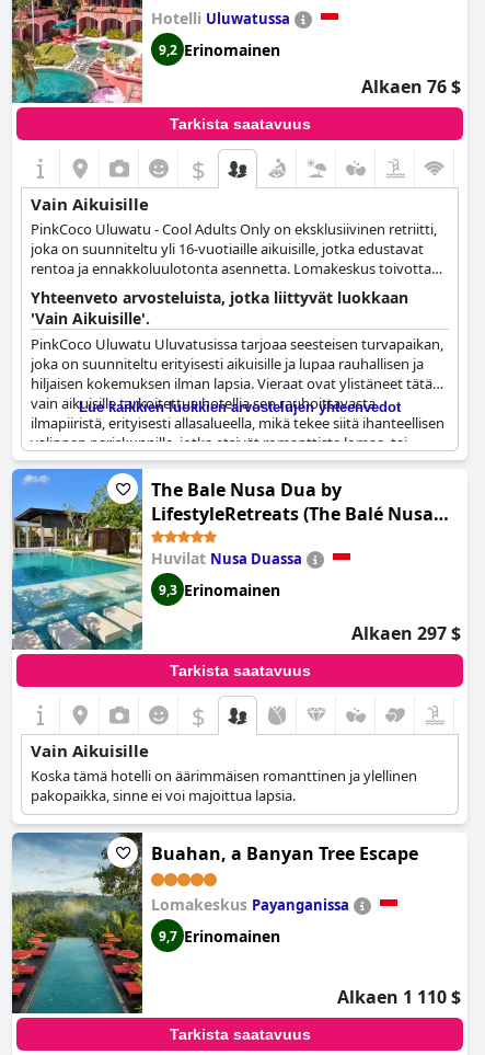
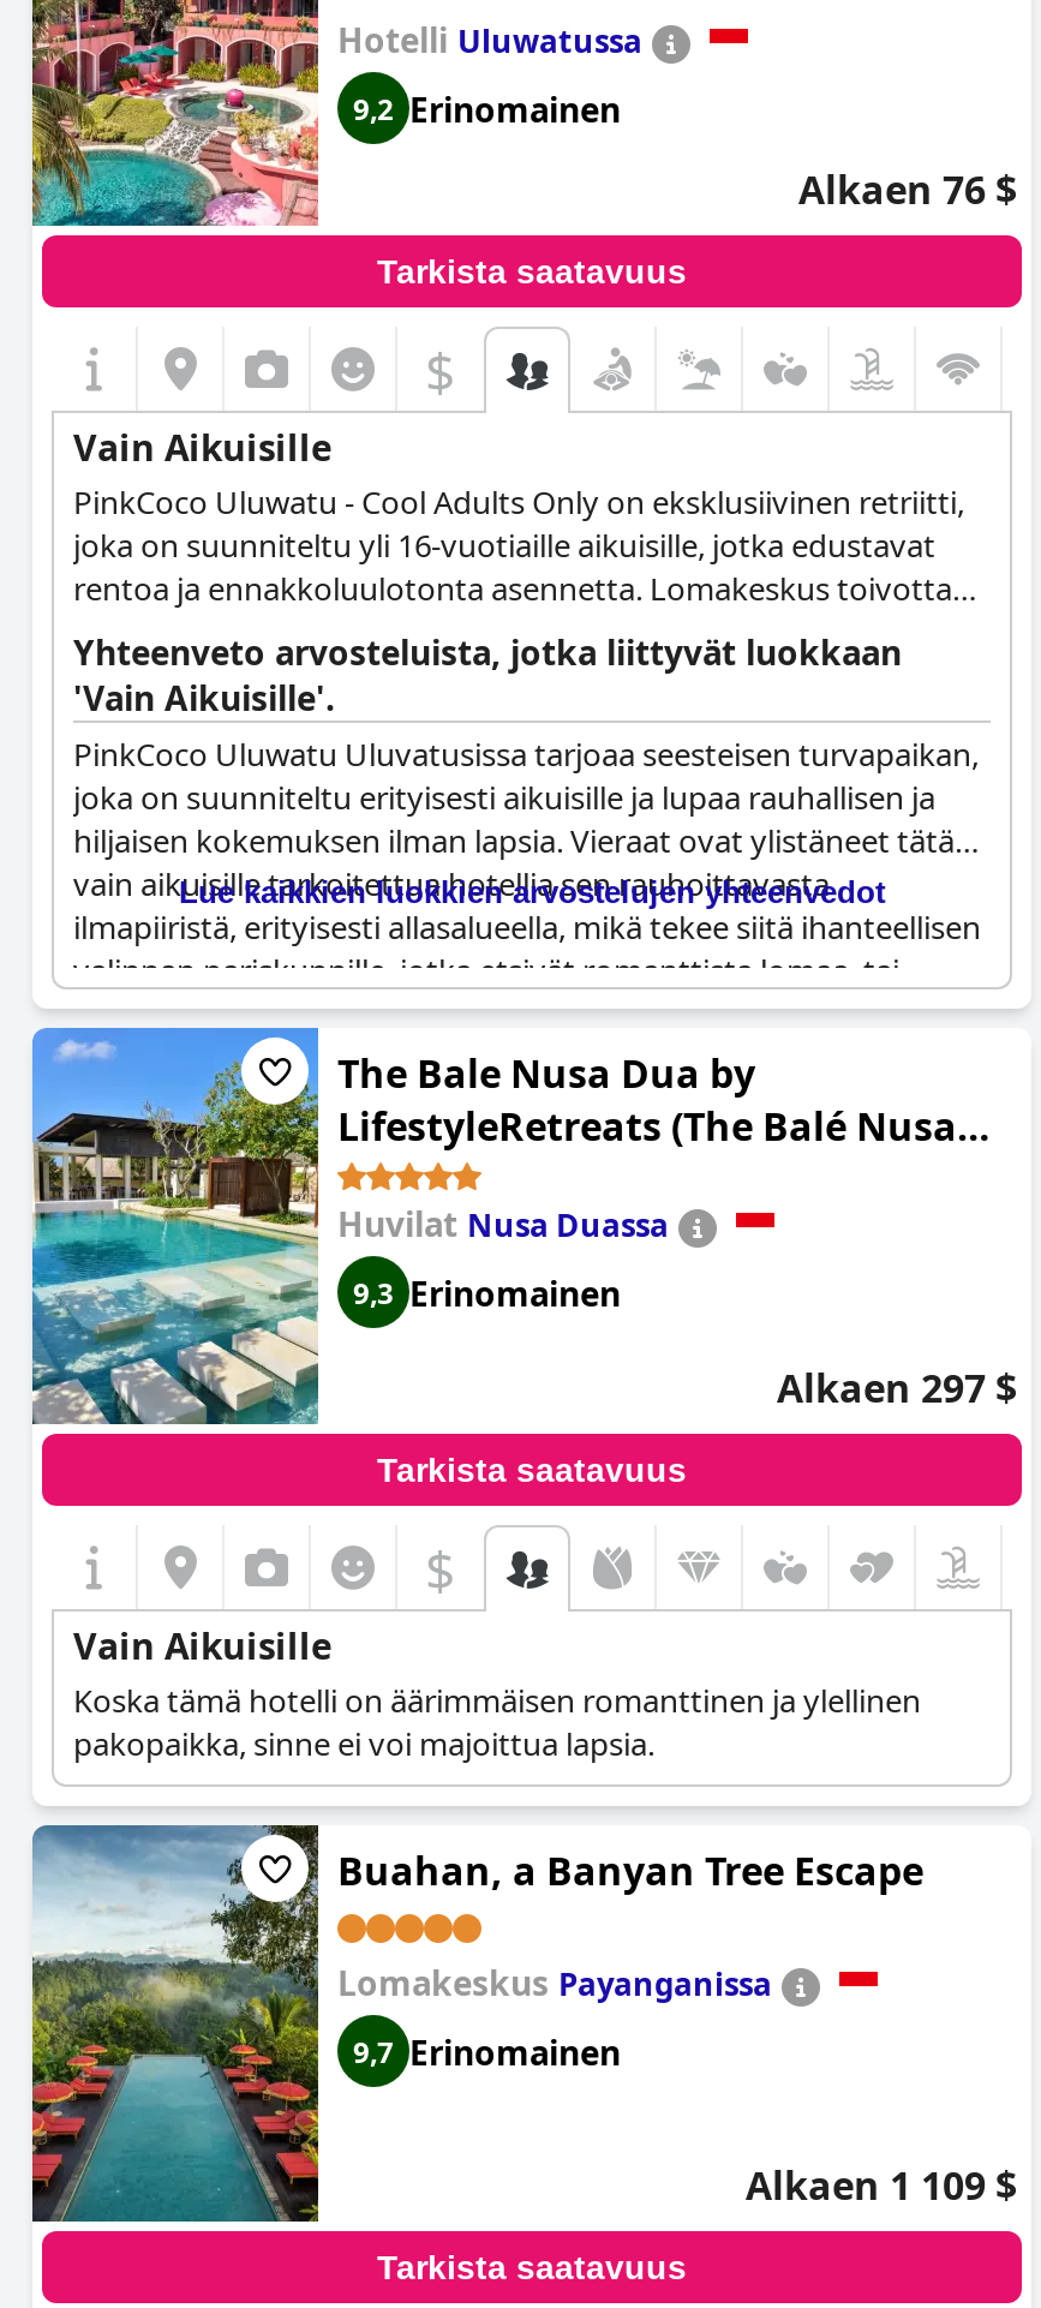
- Alkaen 1 110 $
+ Alkaen 1 109 $
